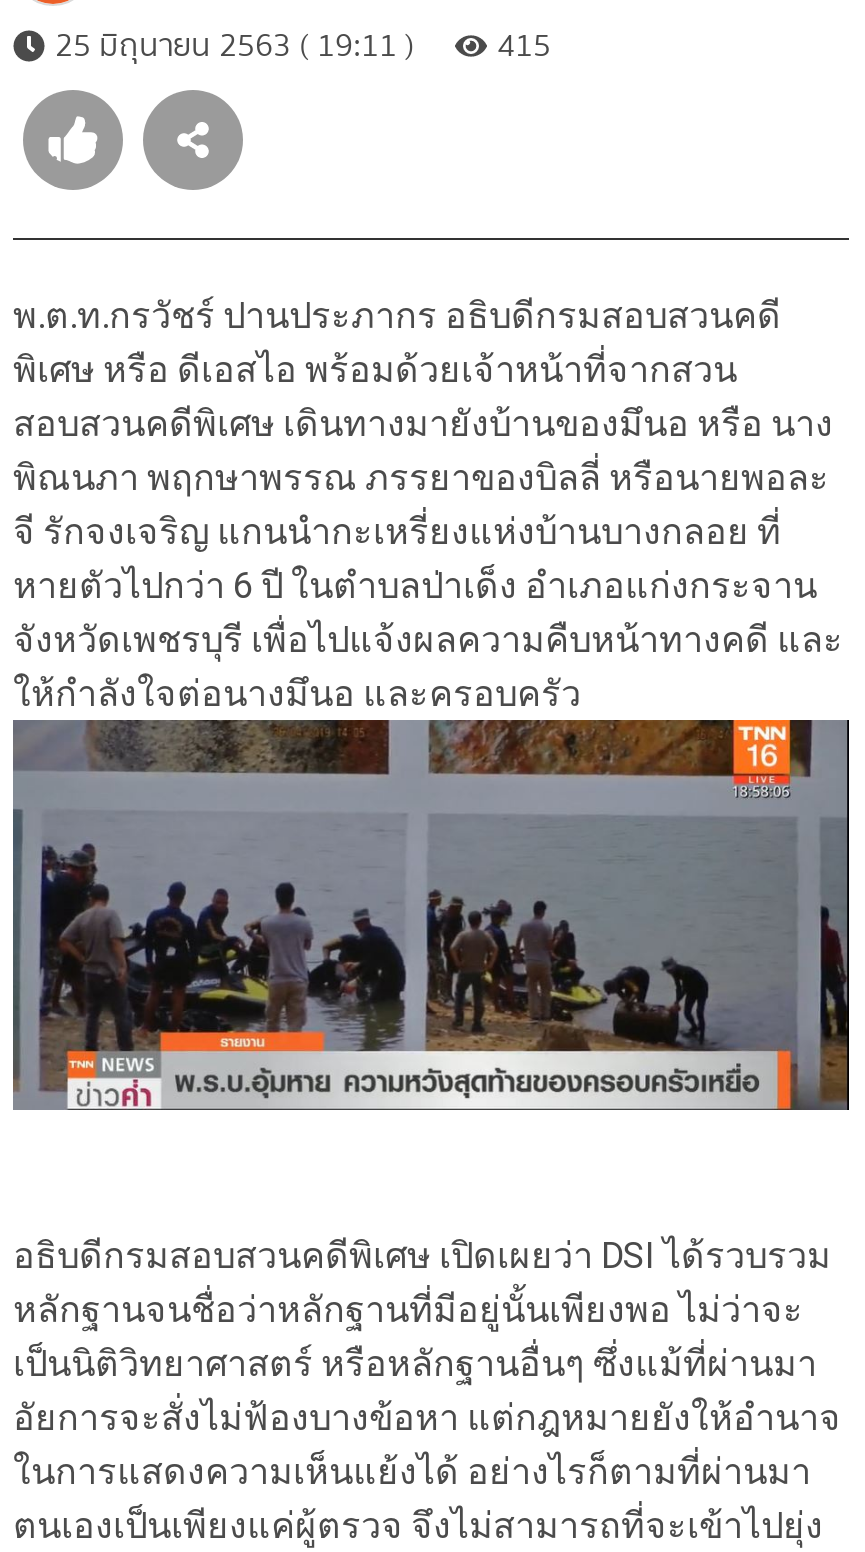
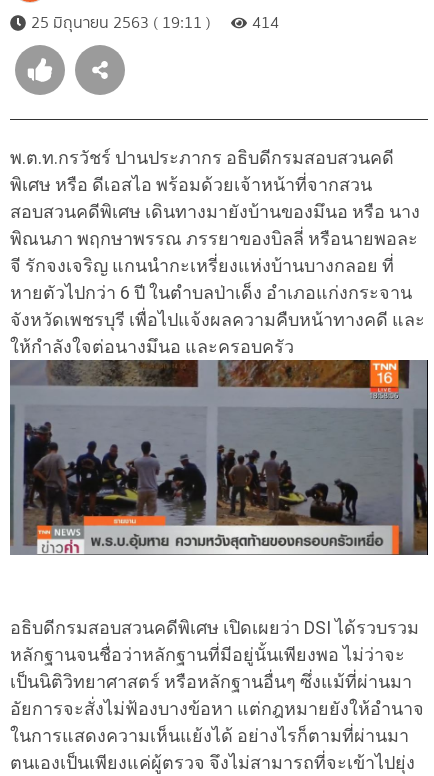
- 25 มิถุนายน 2563 ( 19:11 ) 415
+ 25 มิถุนายน 2563 ( 19:11 ) 414
